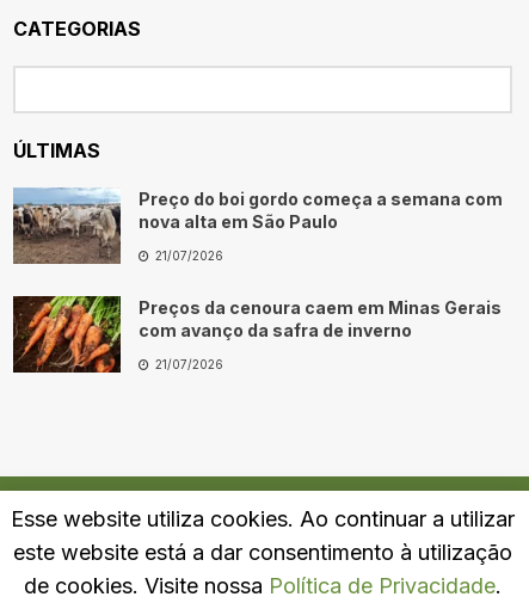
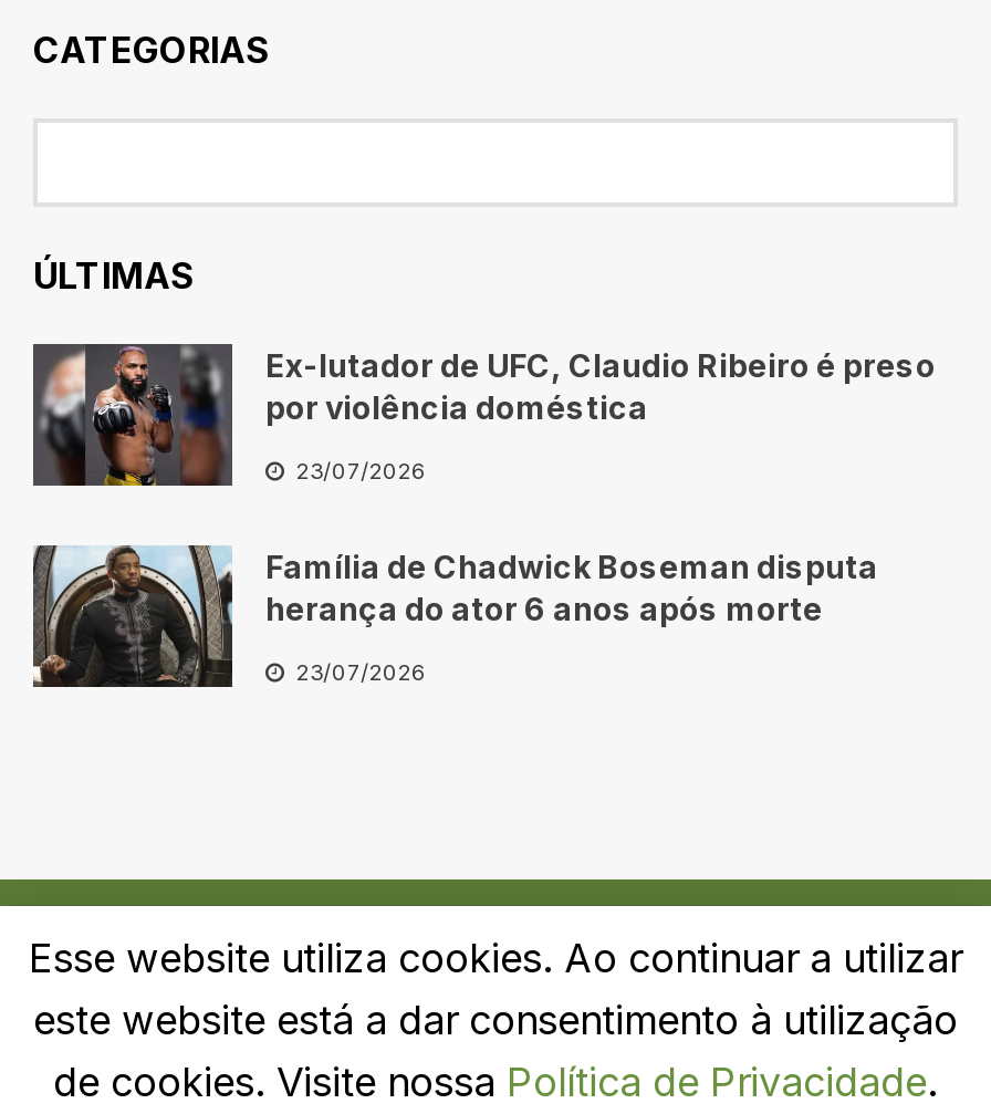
- [image]
- Preço do boi gordo começa a semana com
- nova alta em São Paulo
+ [image]
+ Ex-lutador de UFC, Claudio Ribeiro é preso
+ por violência doméstica

- 21/07/2026
+ 23/07/2026

- [image]
- Preços da cenoura caem em Minas Gerais
- com avanço da safra de inverno
+ [image]
+ Família de Chadwick Boseman disputa
+ herança do ator 6 anos após morte

- 21/07/2026
+ 23/07/2026
